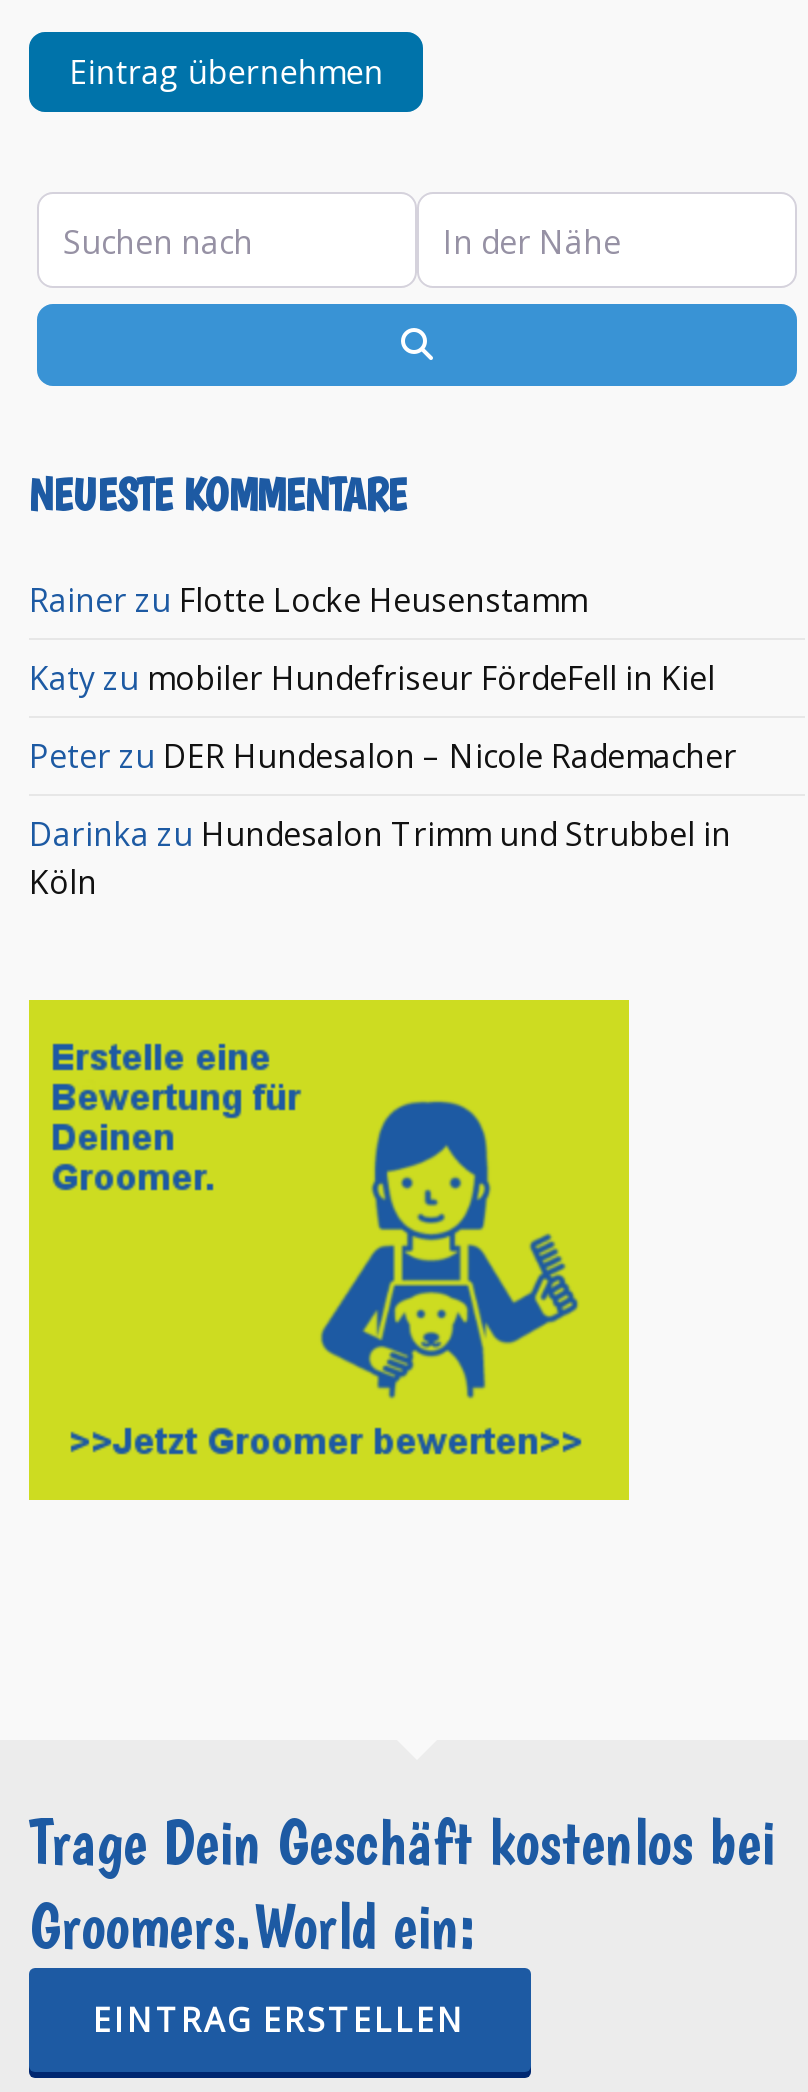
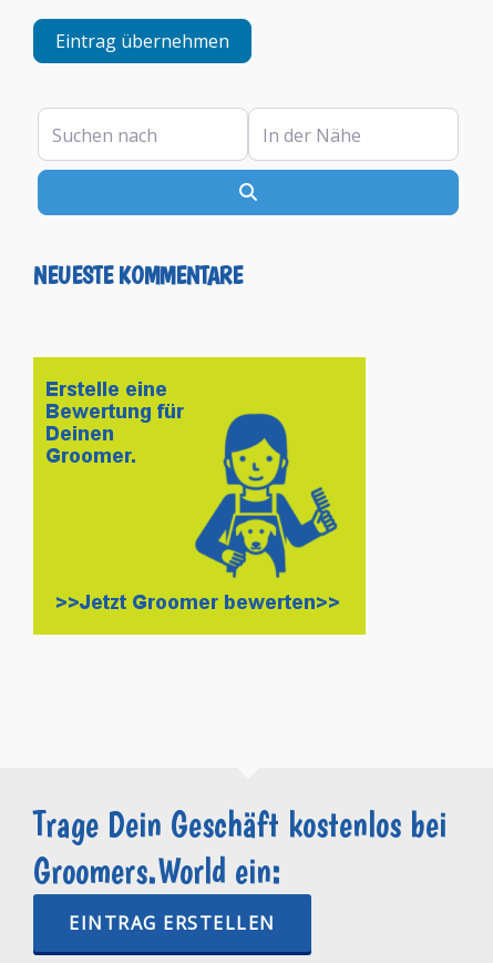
- Rainer zu Flotte Locke Heusenstamm
- Katy zu mobiler Hundefriseur FördeFell in Kiel
- Peter zu DER Hundesalon – Nicole Rademacher
- Darinka zu Hundesalon Trimm und Strubbel in
- Köln
